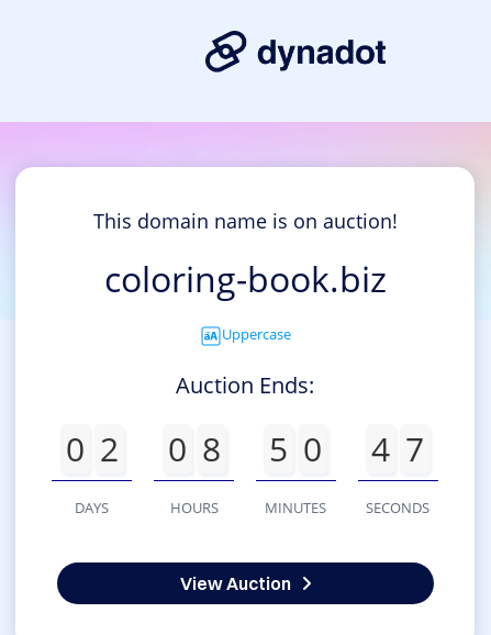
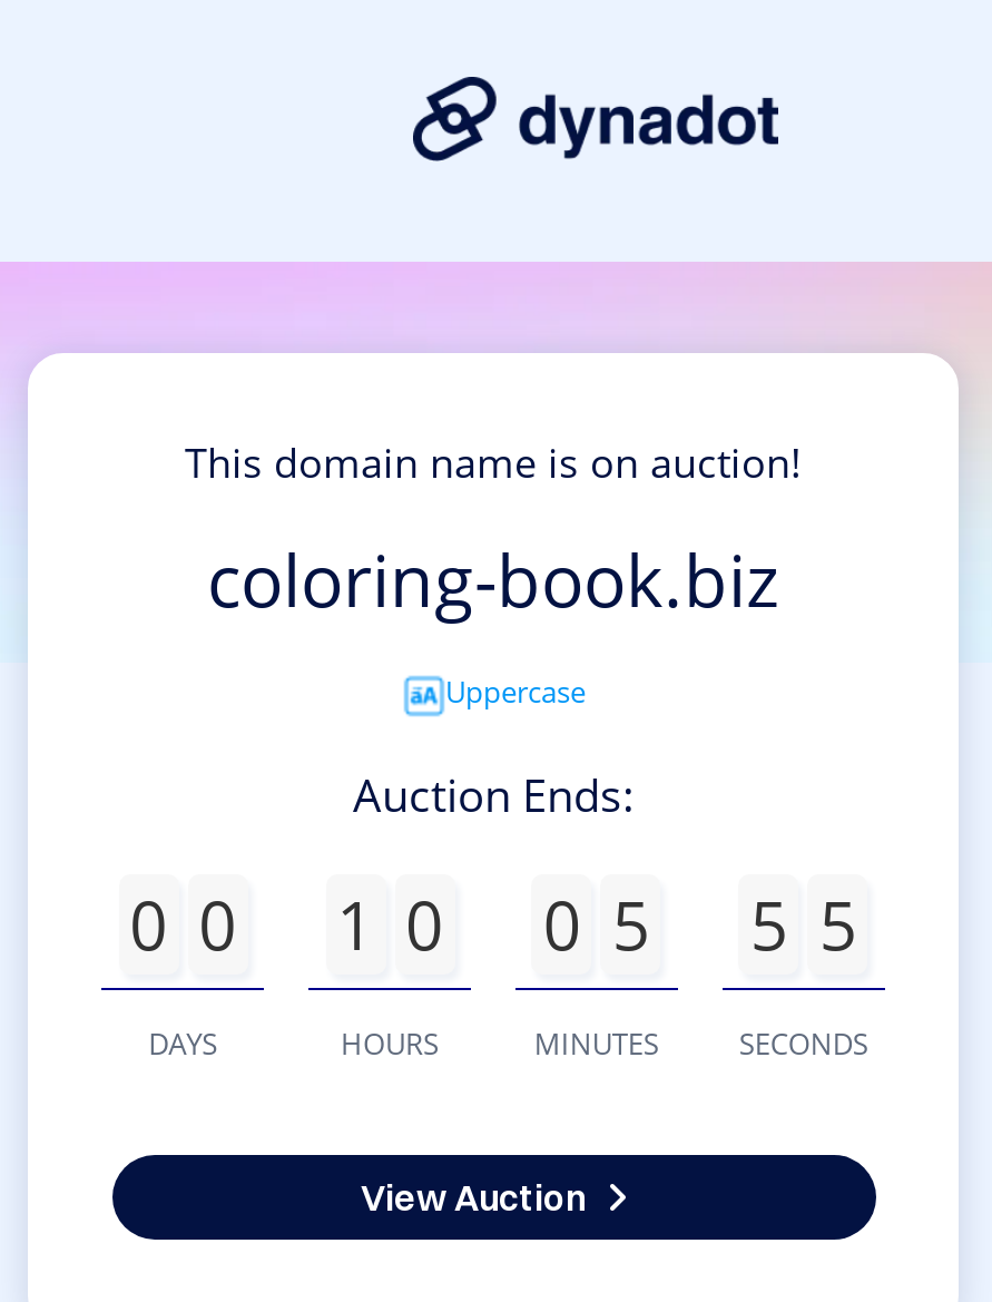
- 0 2
+ 0 0

- 0 8
+ 1 0

- 5 0
+ 0 5

- 4 7
+ 5 5
